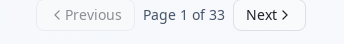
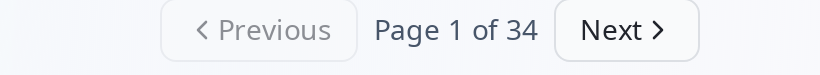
- Previous Page 1 of 33 Next
+ Previous Page 1 of 34 Next
